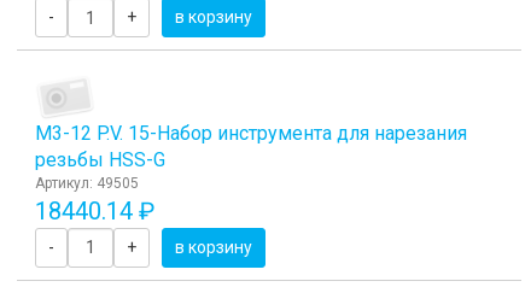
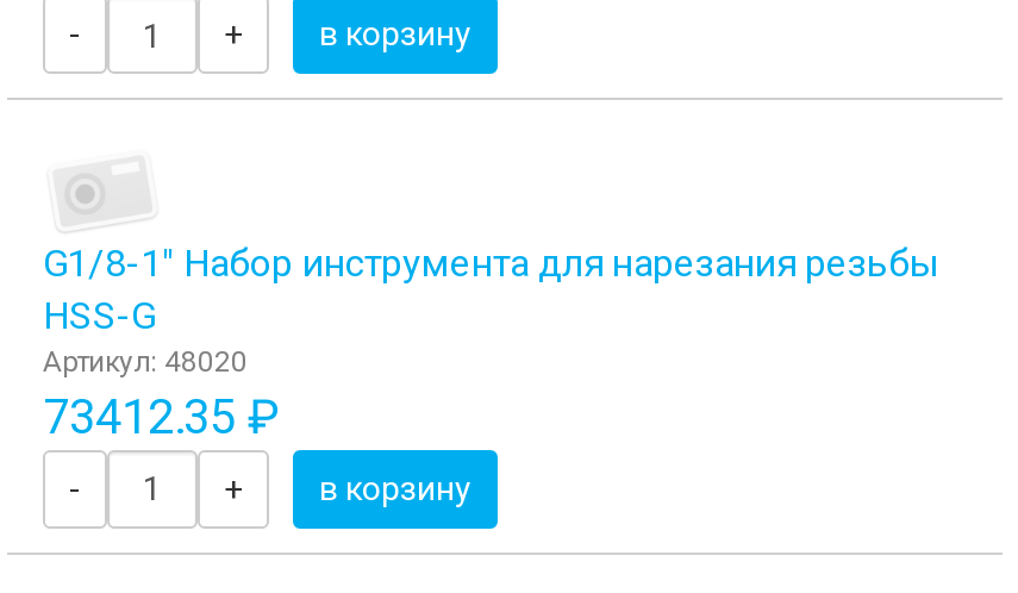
- М3-12 P.V. 15-Набор инструмента для нарезания
- резьбы HSS-G
- Артикул: 49505
- 18440.14 ₽
+ G1/8-1" Набор инструмента для нарезания резьбы
+ HSS-G
+ Артикул: 48020
+ 73412.35 ₽
